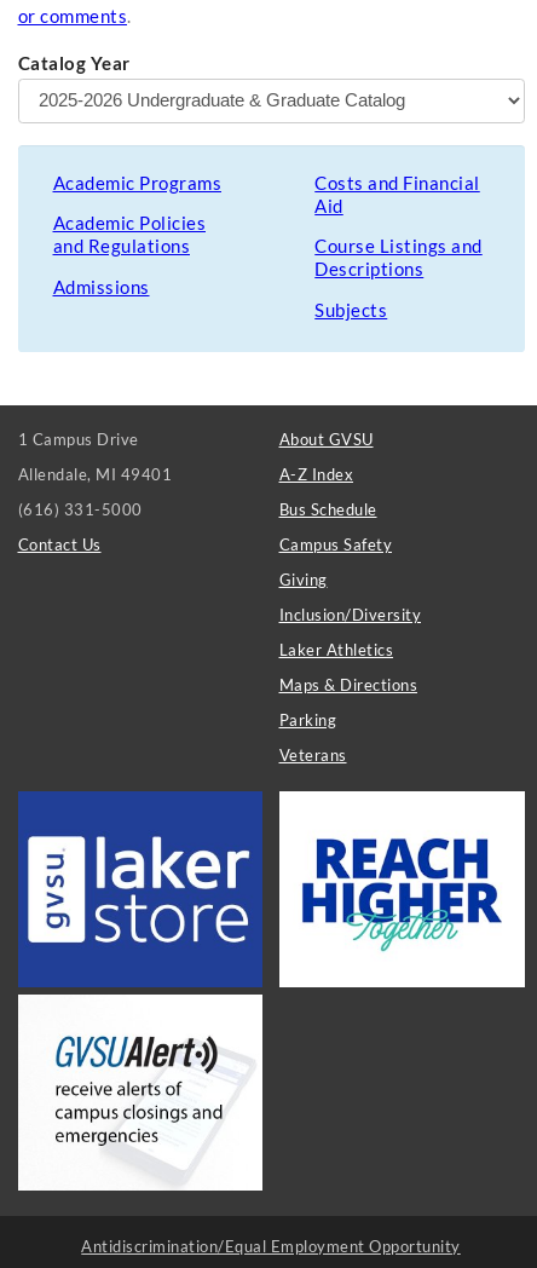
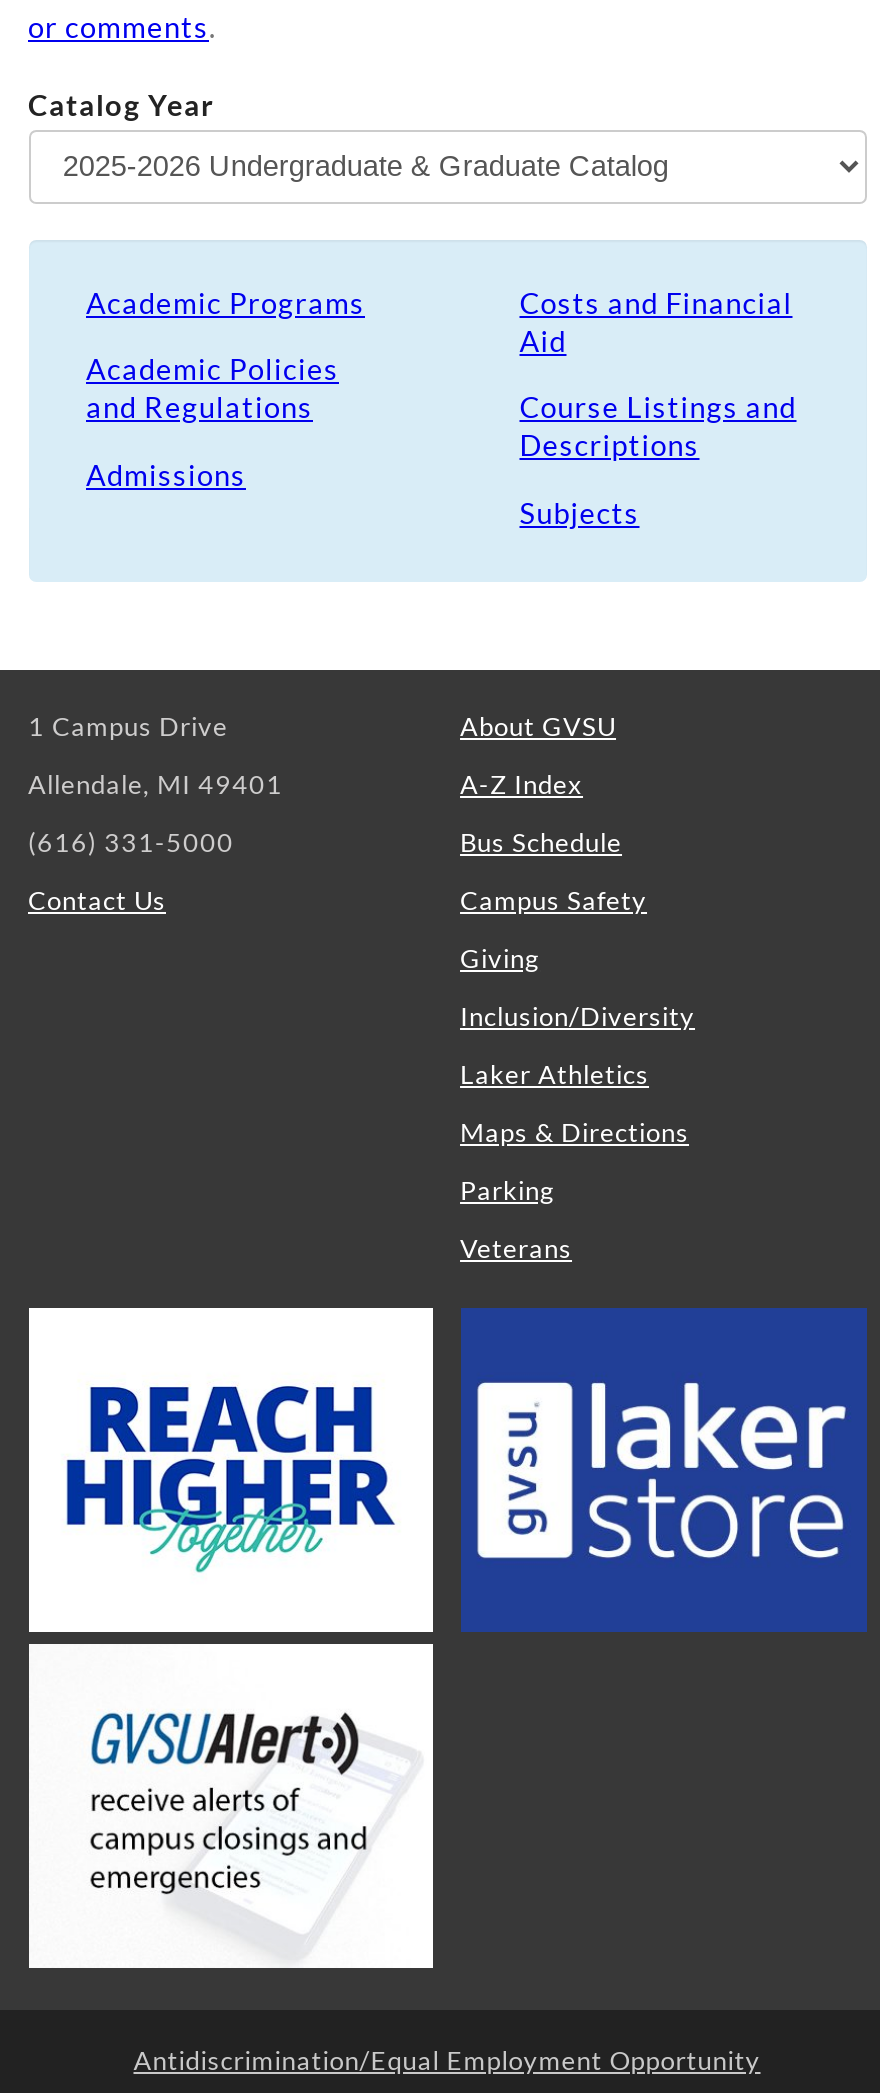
- [image]
+ [image]

- [image]
+ [image]
